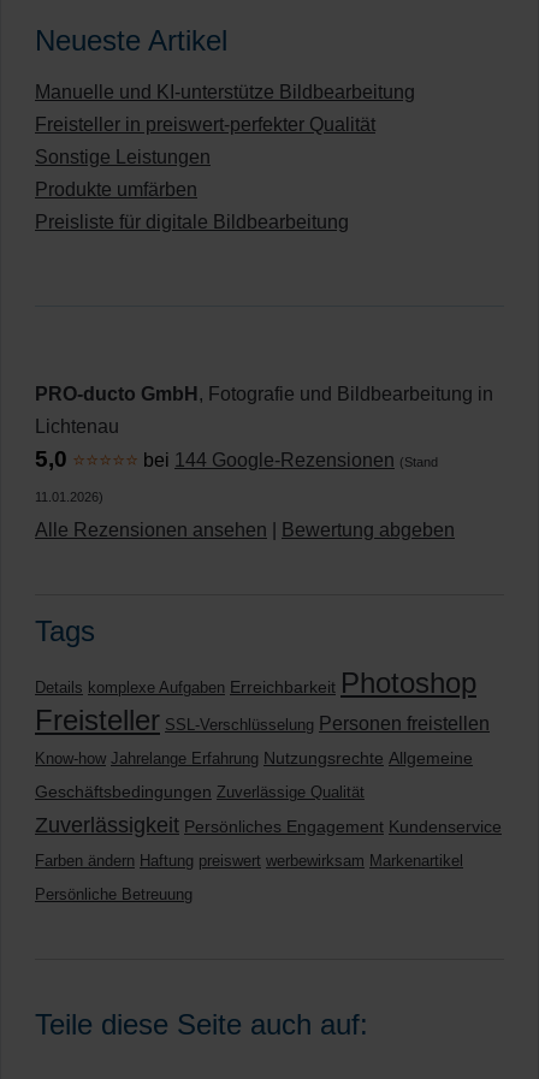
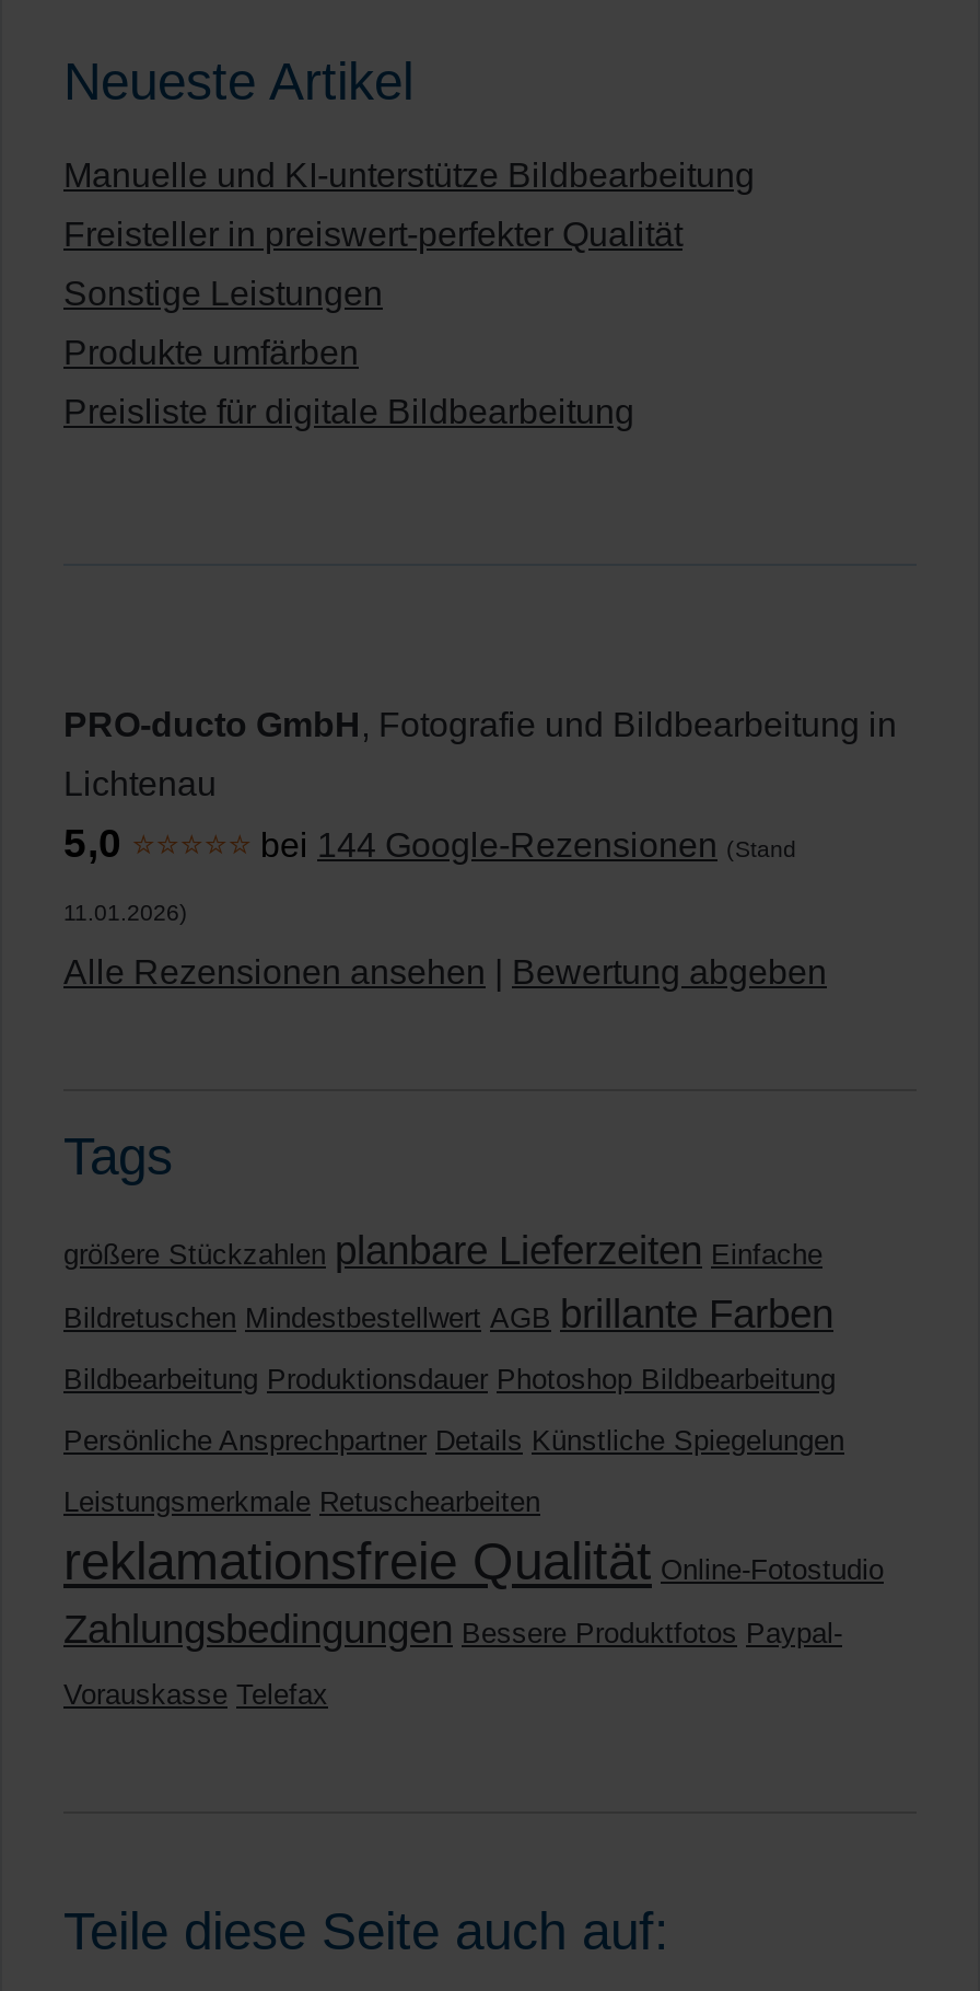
- Details komplexe Aufgaben Erreichbarkeit Photoshop
- Freisteller SSL-Verschlüsselung Personen freistellen
- Know-how Jahrelange Erfahrung Nutzungsrechte Allgemeine
- Geschäftsbedingungen Zuverlässige Qualität
- Zuverlässigkeit Persönliches Engagement Kundenservice
- Farben ändern Haftung preiswert werbewirksam Markenartikel
- Persönliche Betreuung
+ größere Stückzahlen planbare Lieferzeiten Einfache
+ Bildretuschen Mindestbestellwert AGB brillante Farben
+ Bildbearbeitung Produktionsdauer Photoshop Bildbearbeitung
+ Persönliche Ansprechpartner Details Künstliche Spiegelungen
+ Leistungsmerkmale Retuschearbeiten
+ reklamationsfreie Qualität Online-Fotostudio
+ Zahlungsbedingungen Bessere Produktfotos Paypal-
+ Vorauskasse Telefax
